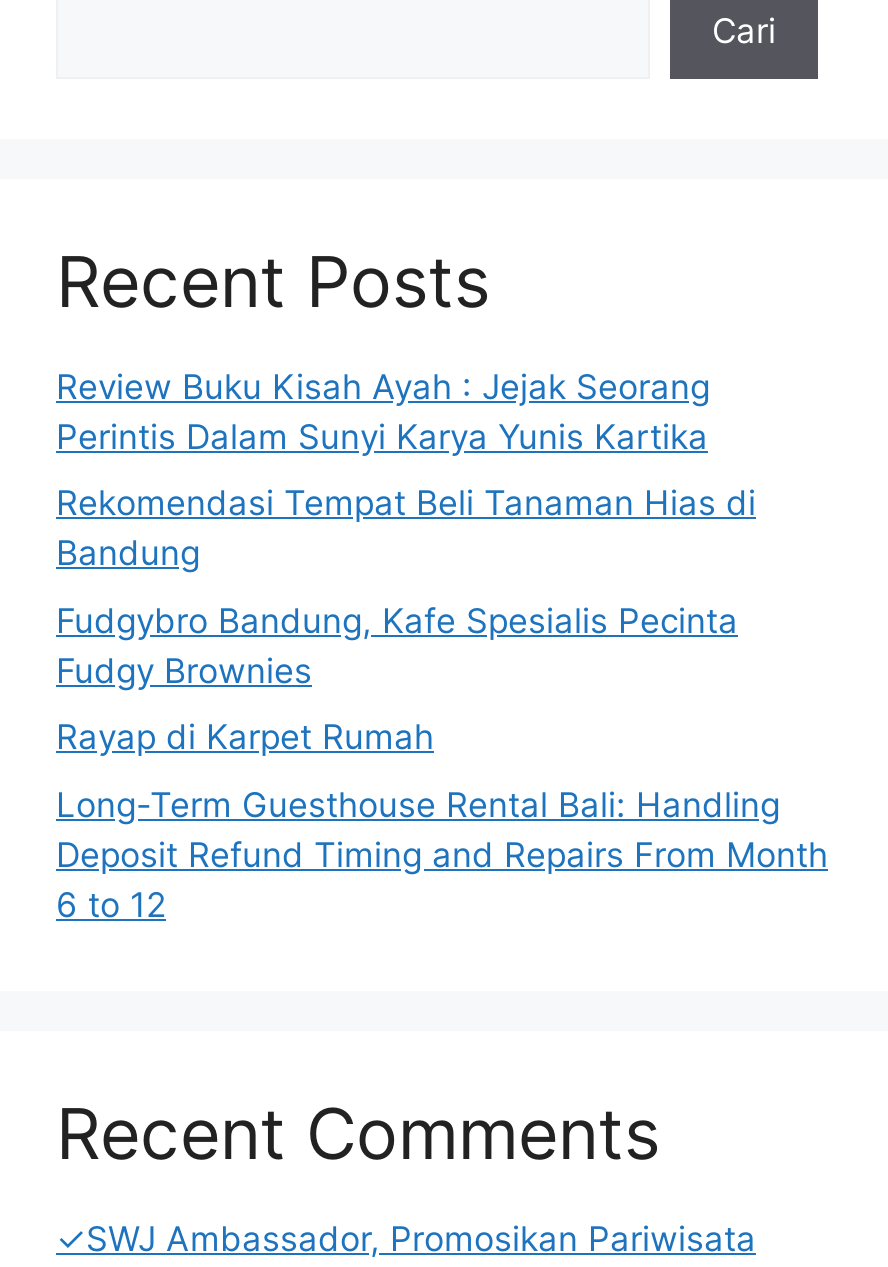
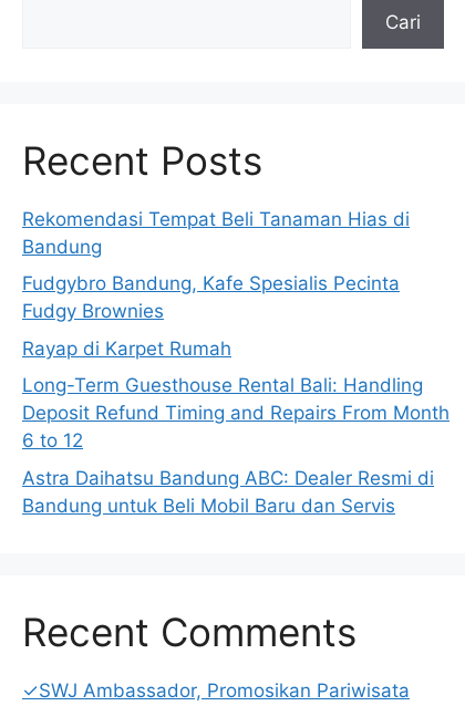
- Review Buku Kisah Ayah : Jejak Seorang
- Perintis Dalam Sunyi Karya Yunis Kartika

moved up: Rekomendasi Tempat Beli Tanaman Hias di | Bandung | Fudgybro Bandung, Kafe Spesialis Pecinta | Fudgy Brownies | Rayap di Karpet Rumah | Long-Term Guesthouse Rental Bali: Handling | Deposit Refund Timing and Repairs From Month | 6 to 12

+ Astra Daihatsu Bandung ABC: Dealer Resmi di
+ Bandung untuk Beli Mobil Baru dan Servis
